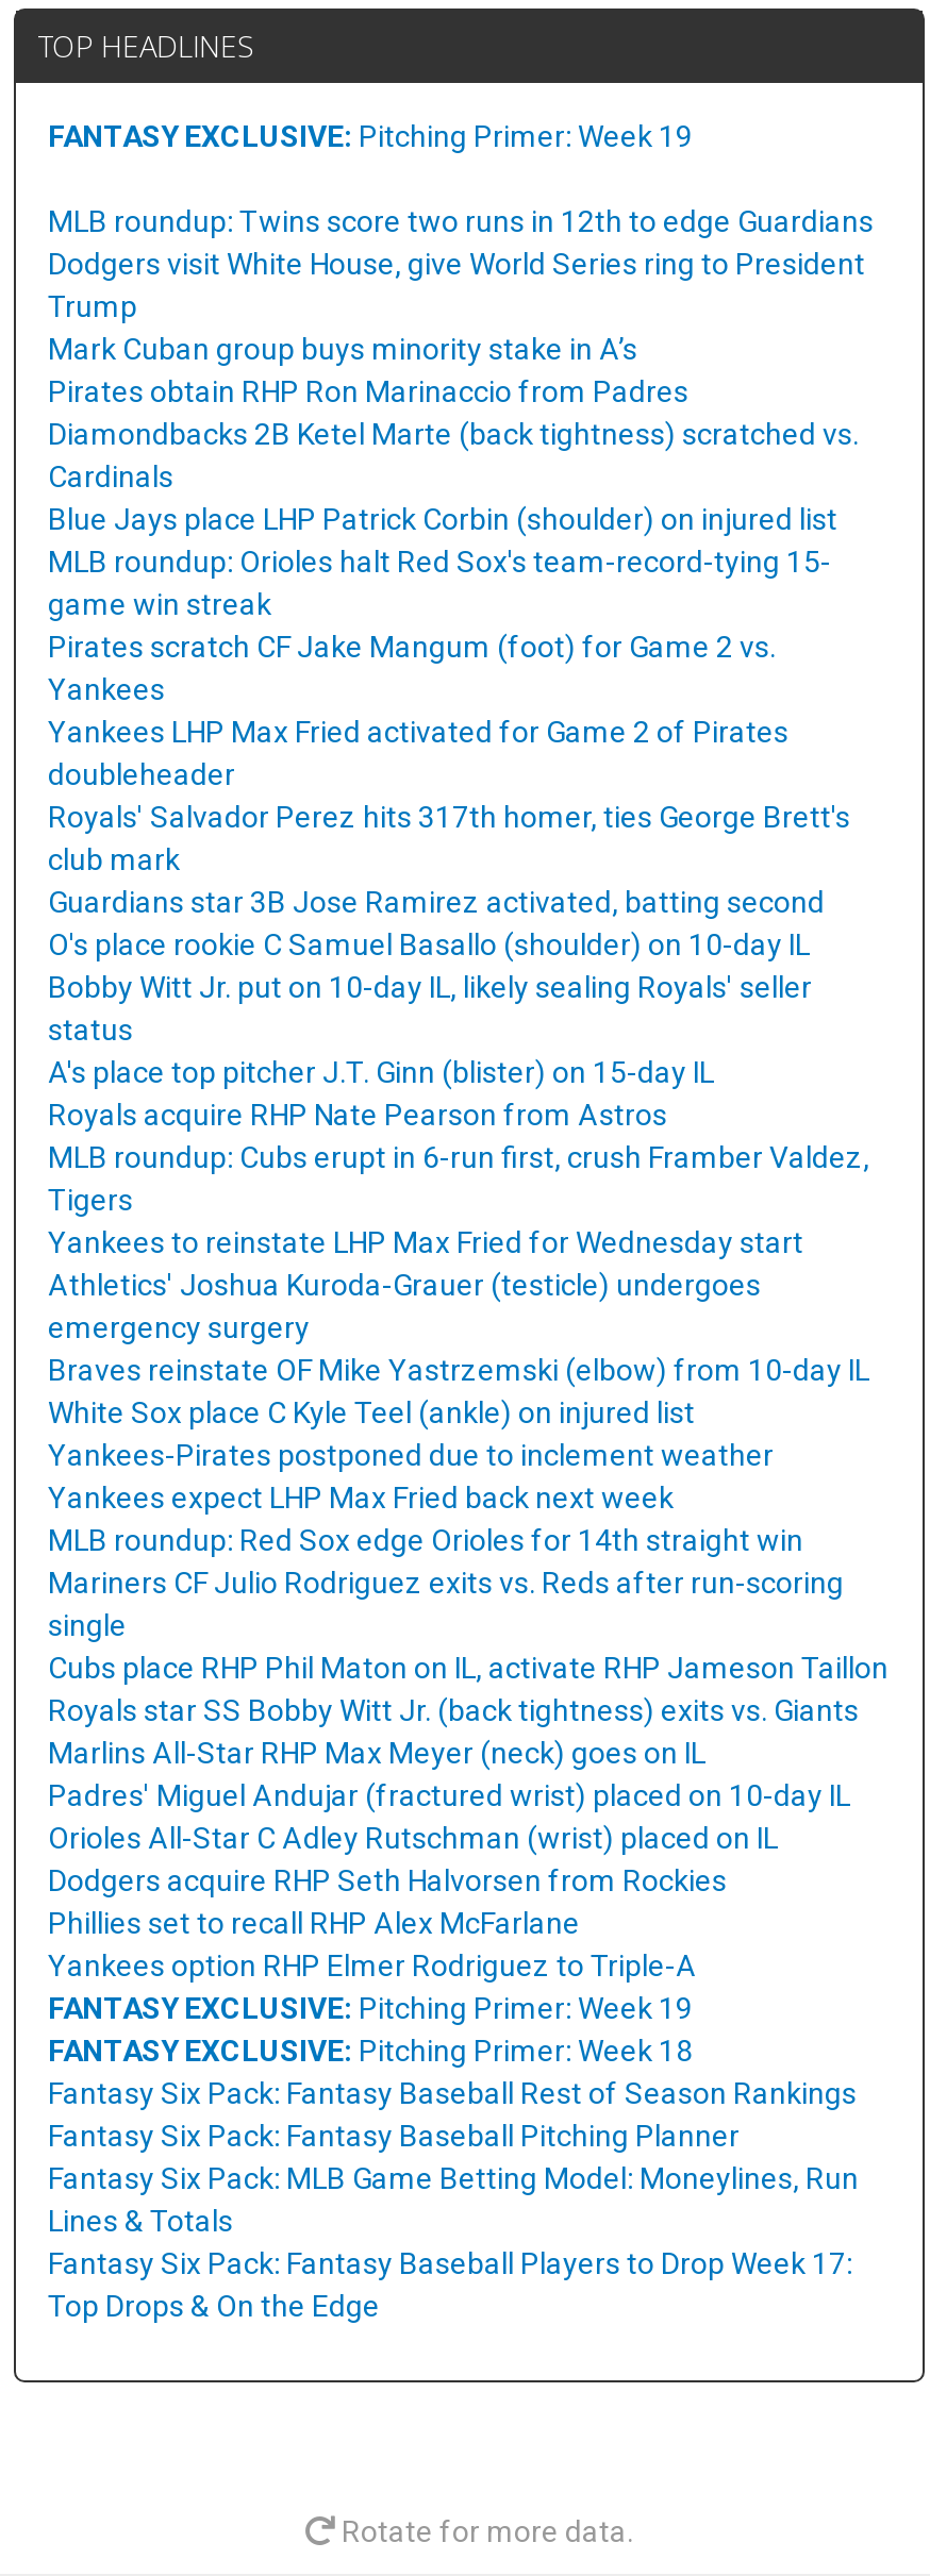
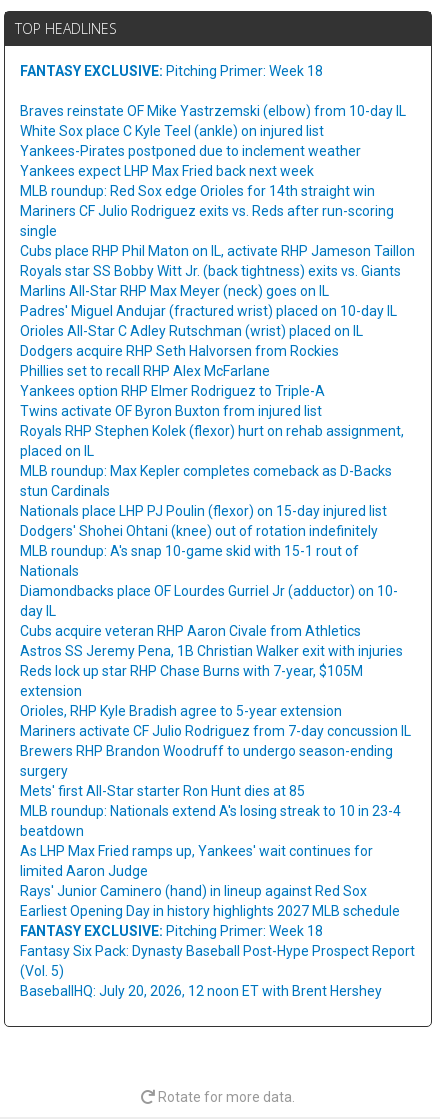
- FANTASY EXCLUSIVE: Pitching Primer: Week 19
- MLB roundup: Twins score two runs in 12th to edge Guardians
- Dodgers visit White House, give World Series ring to President
- Trump
- Mark Cuban group buys minority stake in A’s
- Pirates obtain RHP Ron Marinaccio from Padres
- Diamondbacks 2B Ketel Marte (back tightness) scratched vs.
- Cardinals
- Blue Jays place LHP Patrick Corbin (shoulder) on injured list
- MLB roundup: Orioles halt Red Sox's team-record-tying 15-
- game win streak
- Pirates scratch CF Jake Mangum (foot) for Game 2 vs.
- Yankees
- Yankees LHP Max Fried activated for Game 2 of Pirates
- doubleheader
- Royals' Salvador Perez hits 317th homer, ties George Brett's
- club mark
- Guardians star 3B Jose Ramirez activated, batting second
- O's place rookie C Samuel Basallo (shoulder) on 10-day IL
- Bobby Witt Jr. put on 10-day IL, likely sealing Royals' seller
- status
- A's place top pitcher J.T. Ginn (blister) on 15-day IL
- Royals acquire RHP Nate Pearson from Astros
- MLB roundup: Cubs erupt in 6-run first, crush Framber Valdez,
- Tigers
- Yankees to reinstate LHP Max Fried for Wednesday start
- Athletics' Joshua Kuroda-Grauer (testicle) undergoes
- emergency surgery
+ FANTASY EXCLUSIVE: Pitching Primer: Week 18

moved up: Braves reinstate OF Mike Yastrzemski (elbow) from 10-day IL | White Sox place C Kyle Teel (ankle) on injured list | Yankees-Pirates postponed due to inclement weather | ... | Phillies set to recall RHP Alex McFarlane | Yankees option RHP Elmer Rodriguez to Triple-A

- FANTASY EXCLUSIVE: Pitching Primer: Week 19
+ Twins activate OF Byron Buxton from injured list
+ Royals RHP Stephen Kolek (flexor) hurt on rehab assignment,
+ placed on IL
+ MLB roundup: Max Kepler completes comeback as D-Backs
+ stun Cardinals
+ Nationals place LHP PJ Poulin (flexor) on 15-day injured list
+ Dodgers' Shohei Ohtani (knee) out of rotation indefinitely
+ MLB roundup: A's snap 10-game skid with 15-1 rout of
+ Nationals
+ Diamondbacks place OF Lourdes Gurriel Jr (adductor) on 10-
+ day IL
+ Cubs acquire veteran RHP Aaron Civale from Athletics
+ Astros SS Jeremy Pena, 1B Christian Walker exit with injuries
+ Reds lock up star RHP Chase Burns with 7-year, $105M
+ extension
+ Orioles, RHP Kyle Bradish agree to 5-year extension
+ Mariners activate CF Julio Rodriguez from 7-day concussion IL
+ Brewers RHP Brandon Woodruff to undergo season-ending
+ surgery
+ Mets' first All-Star starter Ron Hunt dies at 85
+ MLB roundup: Nationals extend A's losing streak to 10 in 23-4
+ beatdown
+ As LHP Max Fried ramps up, Yankees' wait continues for
+ limited Aaron Judge
+ Rays' Junior Caminero (hand) in lineup against Red Sox
+ Earliest Opening Day in history highlights 2027 MLB schedule

- Fantasy Six Pack: Fantasy Baseball Rest of Season Rankings
- Fantasy Six Pack: Fantasy Baseball Pitching Planner
- Fantasy Six Pack: MLB Game Betting Model: Moneylines, Run
- Lines & Totals
- Fantasy Six Pack: Fantasy Baseball Players to Drop Week 17:
- Top Drops & On the Edge
+ Fantasy Six Pack: Dynasty Baseball Post-Hype Prospect Report
+ (Vol. 5)
+ BaseballHQ: July 20, 2026, 12 noon ET with Brent Hershey
